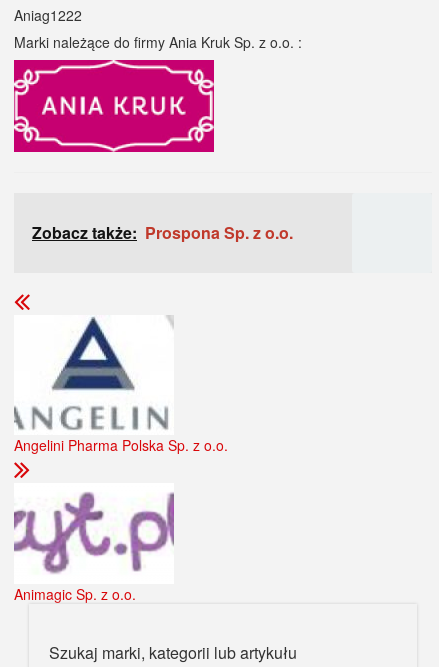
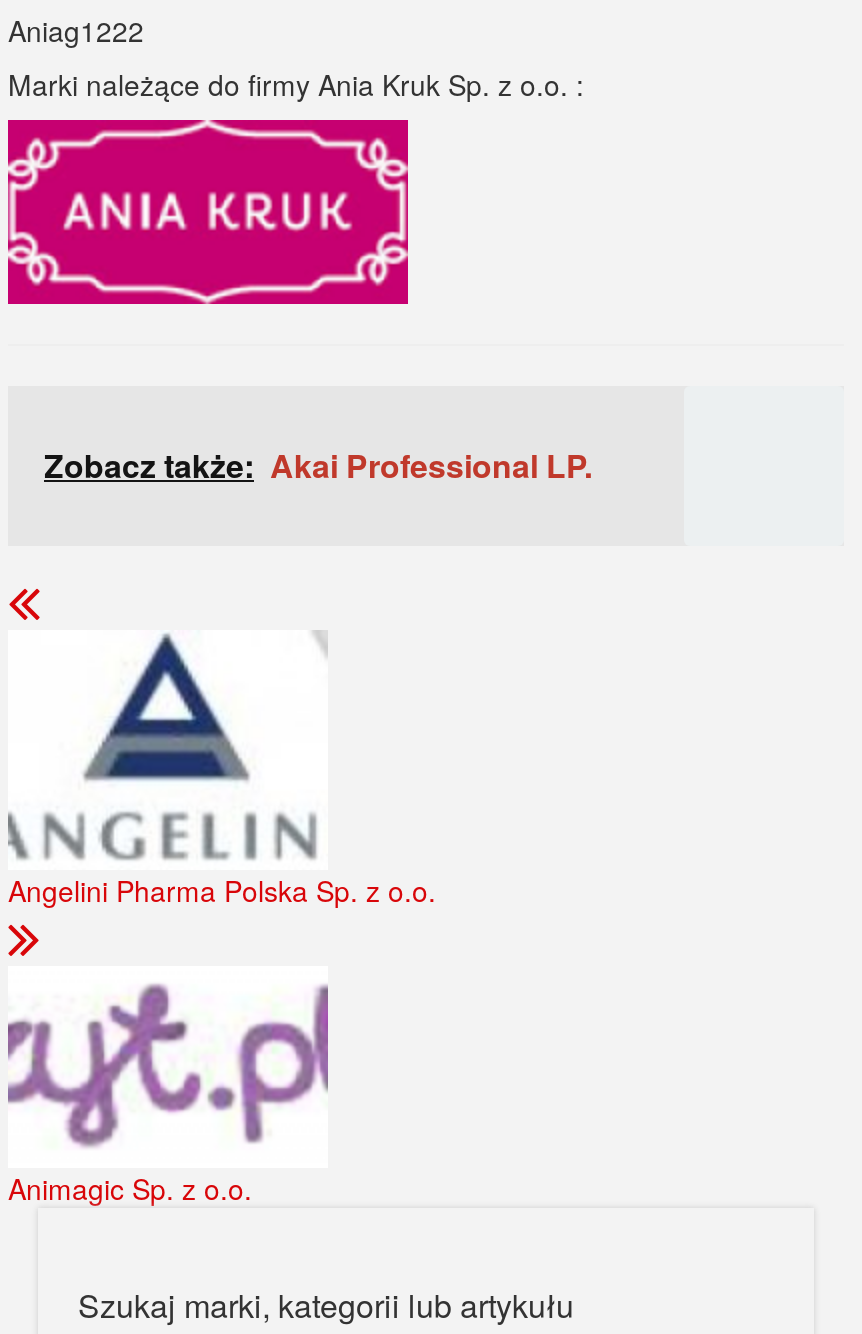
- Zobacz także: Prospona Sp. z o.o.
+ Zobacz także: Akai Professional LP.
